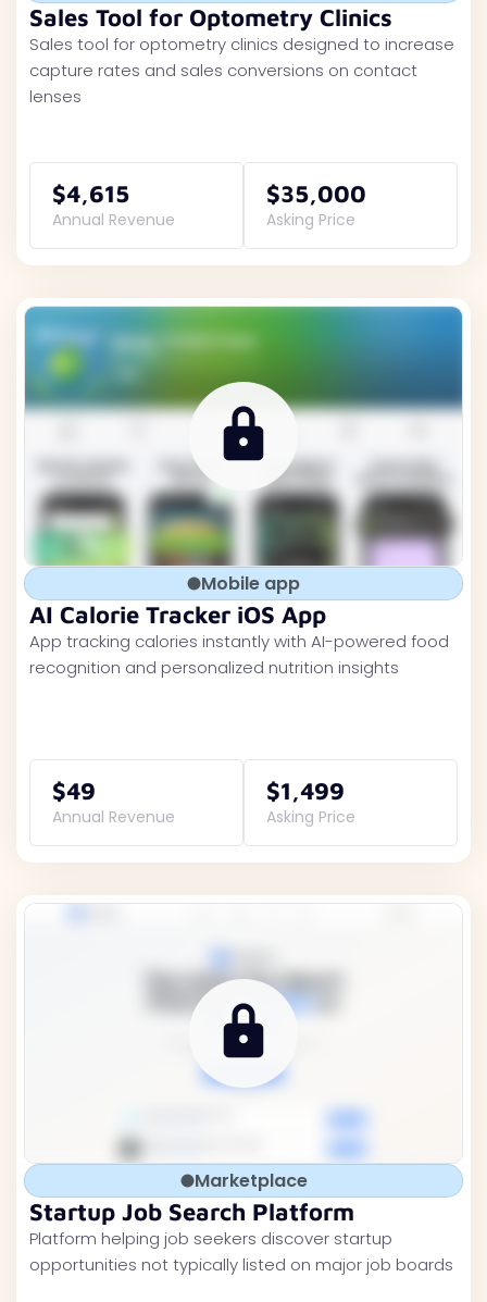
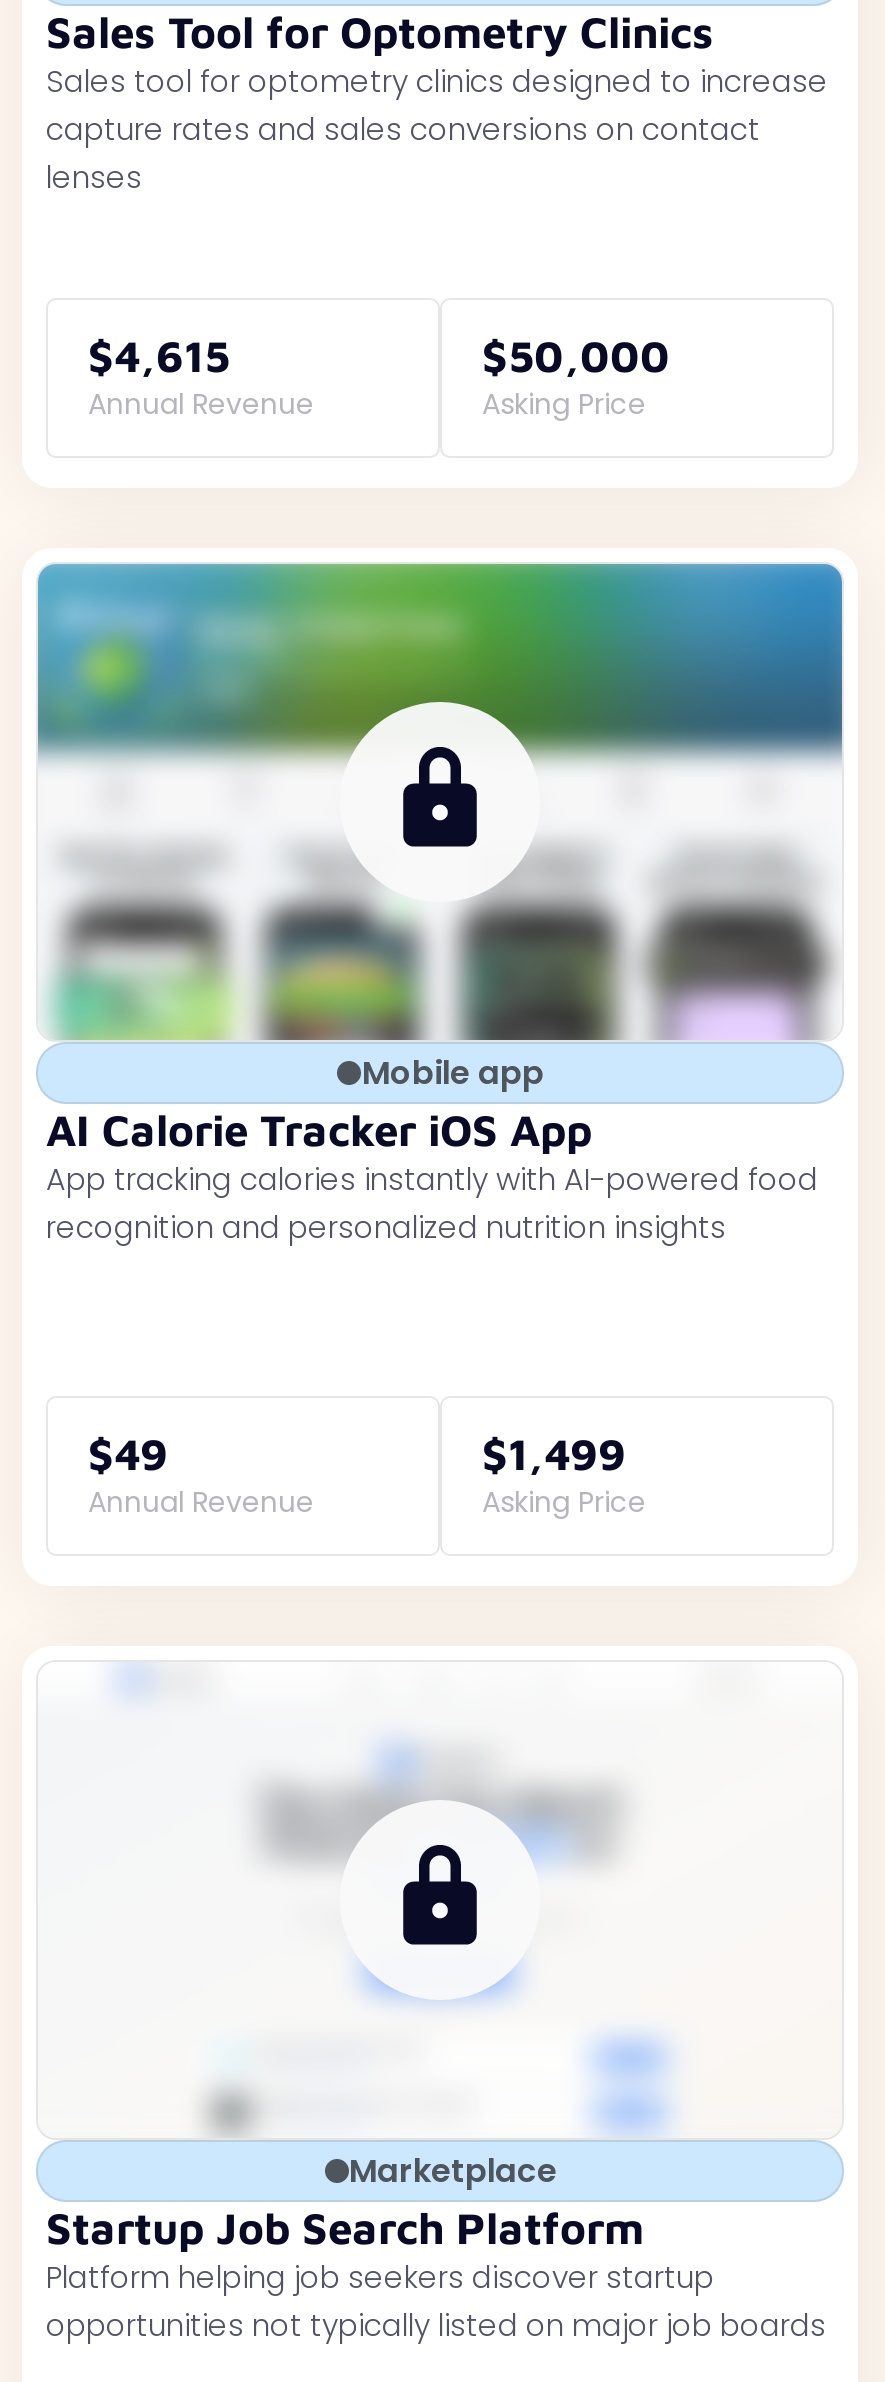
- $35,000
+ $50,000
